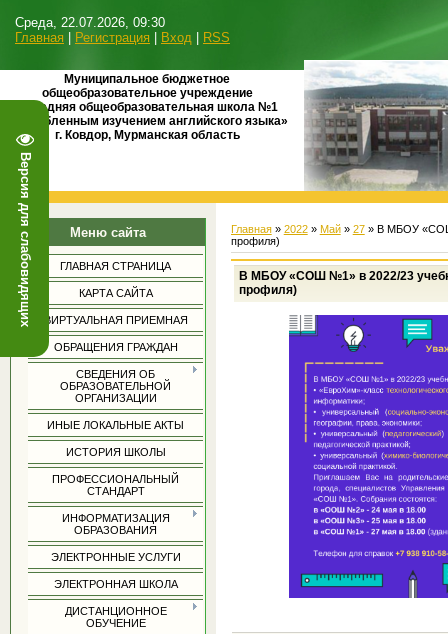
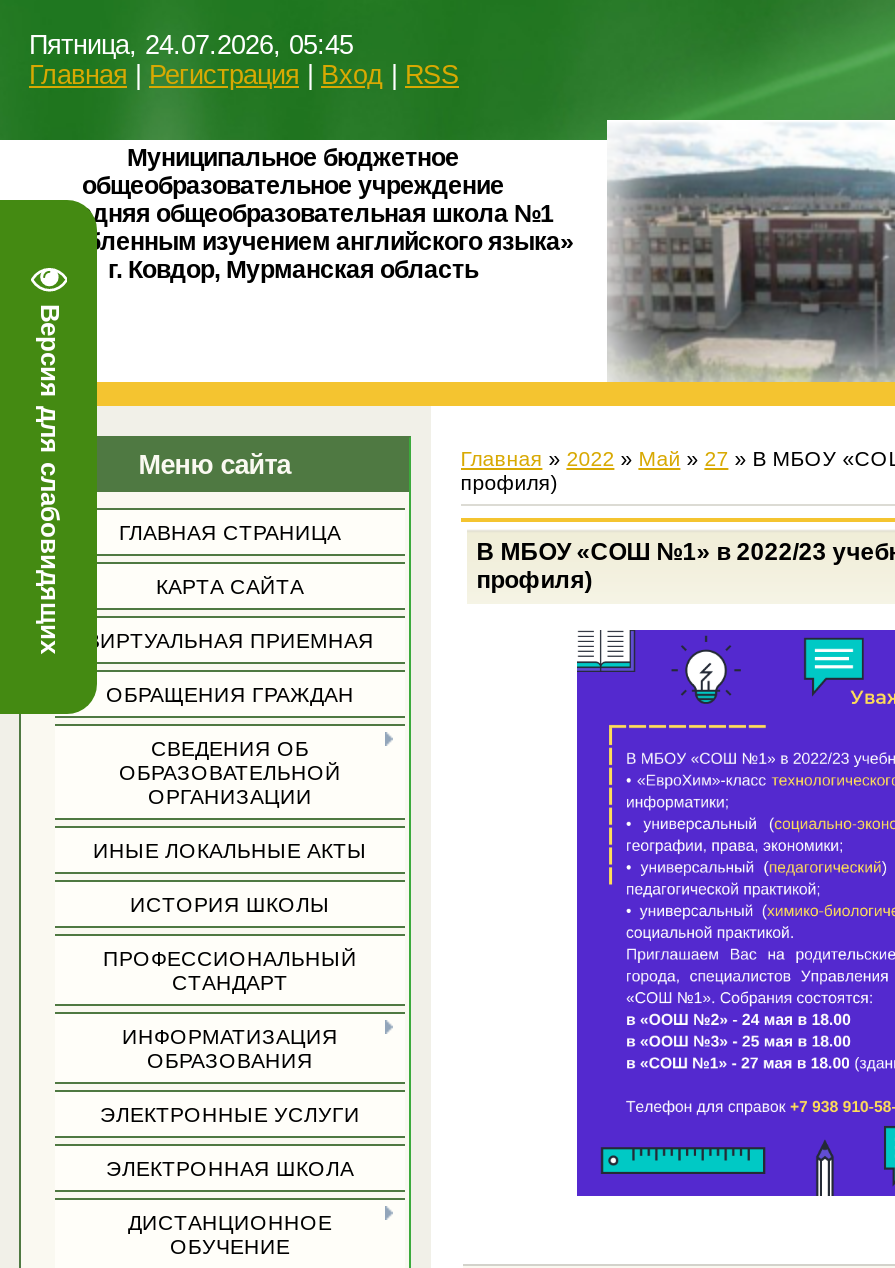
- Среда, 22.07.2026, 09:30
+ Пятница, 24.07.2026, 05:45
